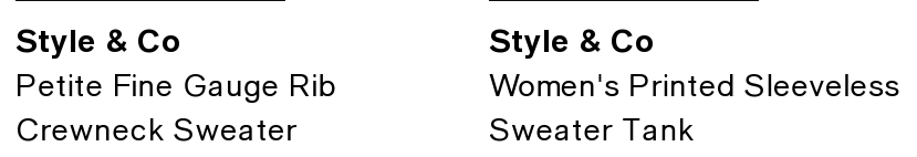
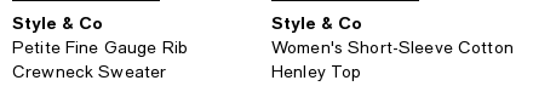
- Women's Printed Sleeveless
- Sweater Tank
+ Women's Short-Sleeve Cotton
+ Henley Top
